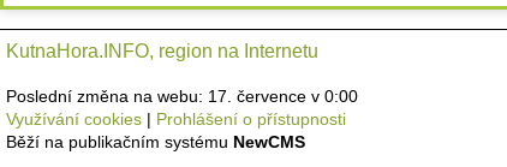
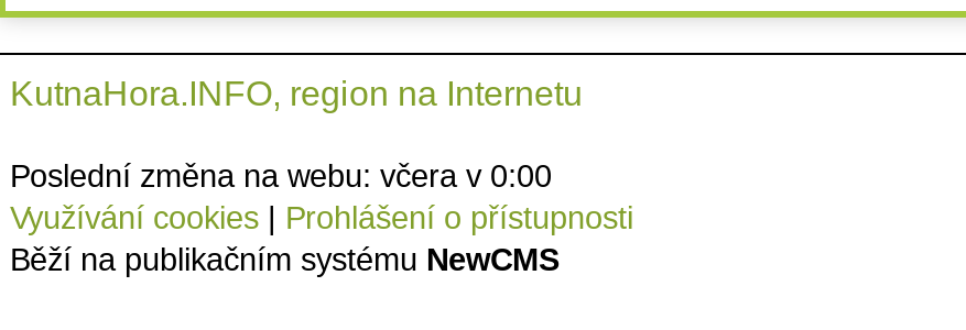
- Poslední změna na webu: 17. července v 0:00
+ Poslední změna na webu: včera v 0:00
